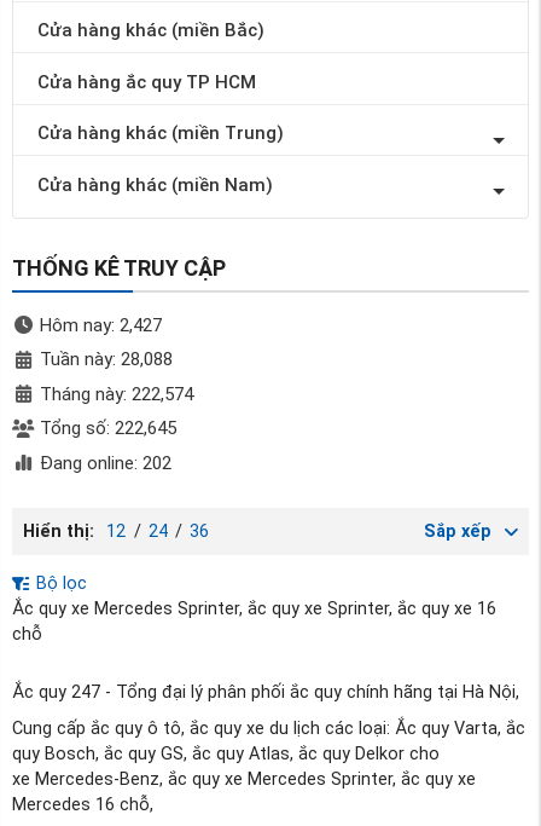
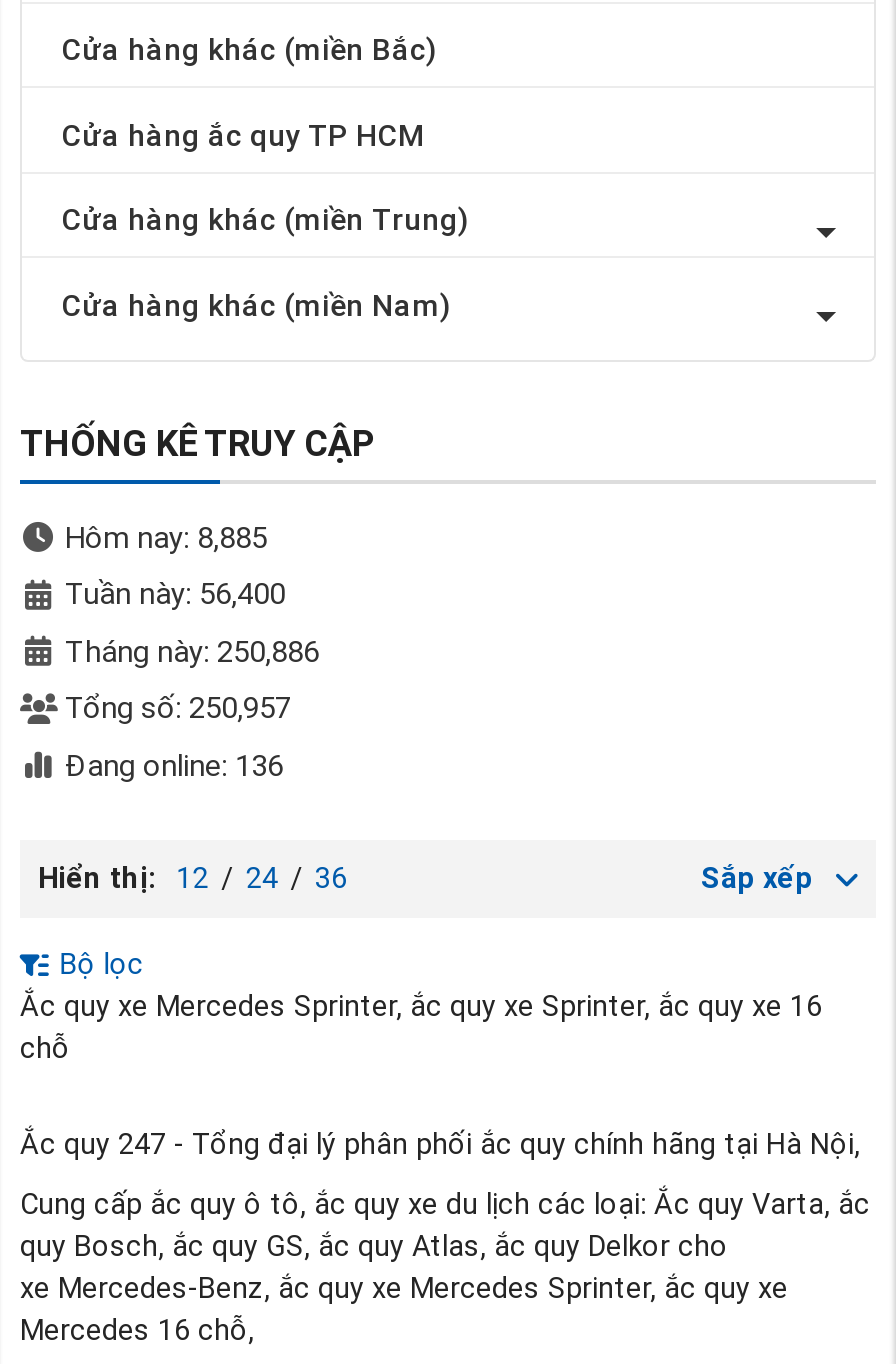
- Hôm nay: 2,427
+ Hôm nay: 8,885

- Tuần này: 28,088
+ Tuần này: 56,400

- Tháng này: 222,574
+ Tháng này: 250,886

- Tổng số: 222,645
+ Tổng số: 250,957

- Đang online: 202
+ Đang online: 136
